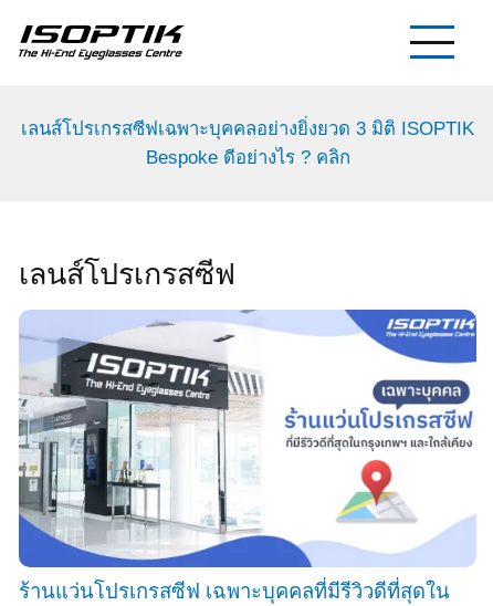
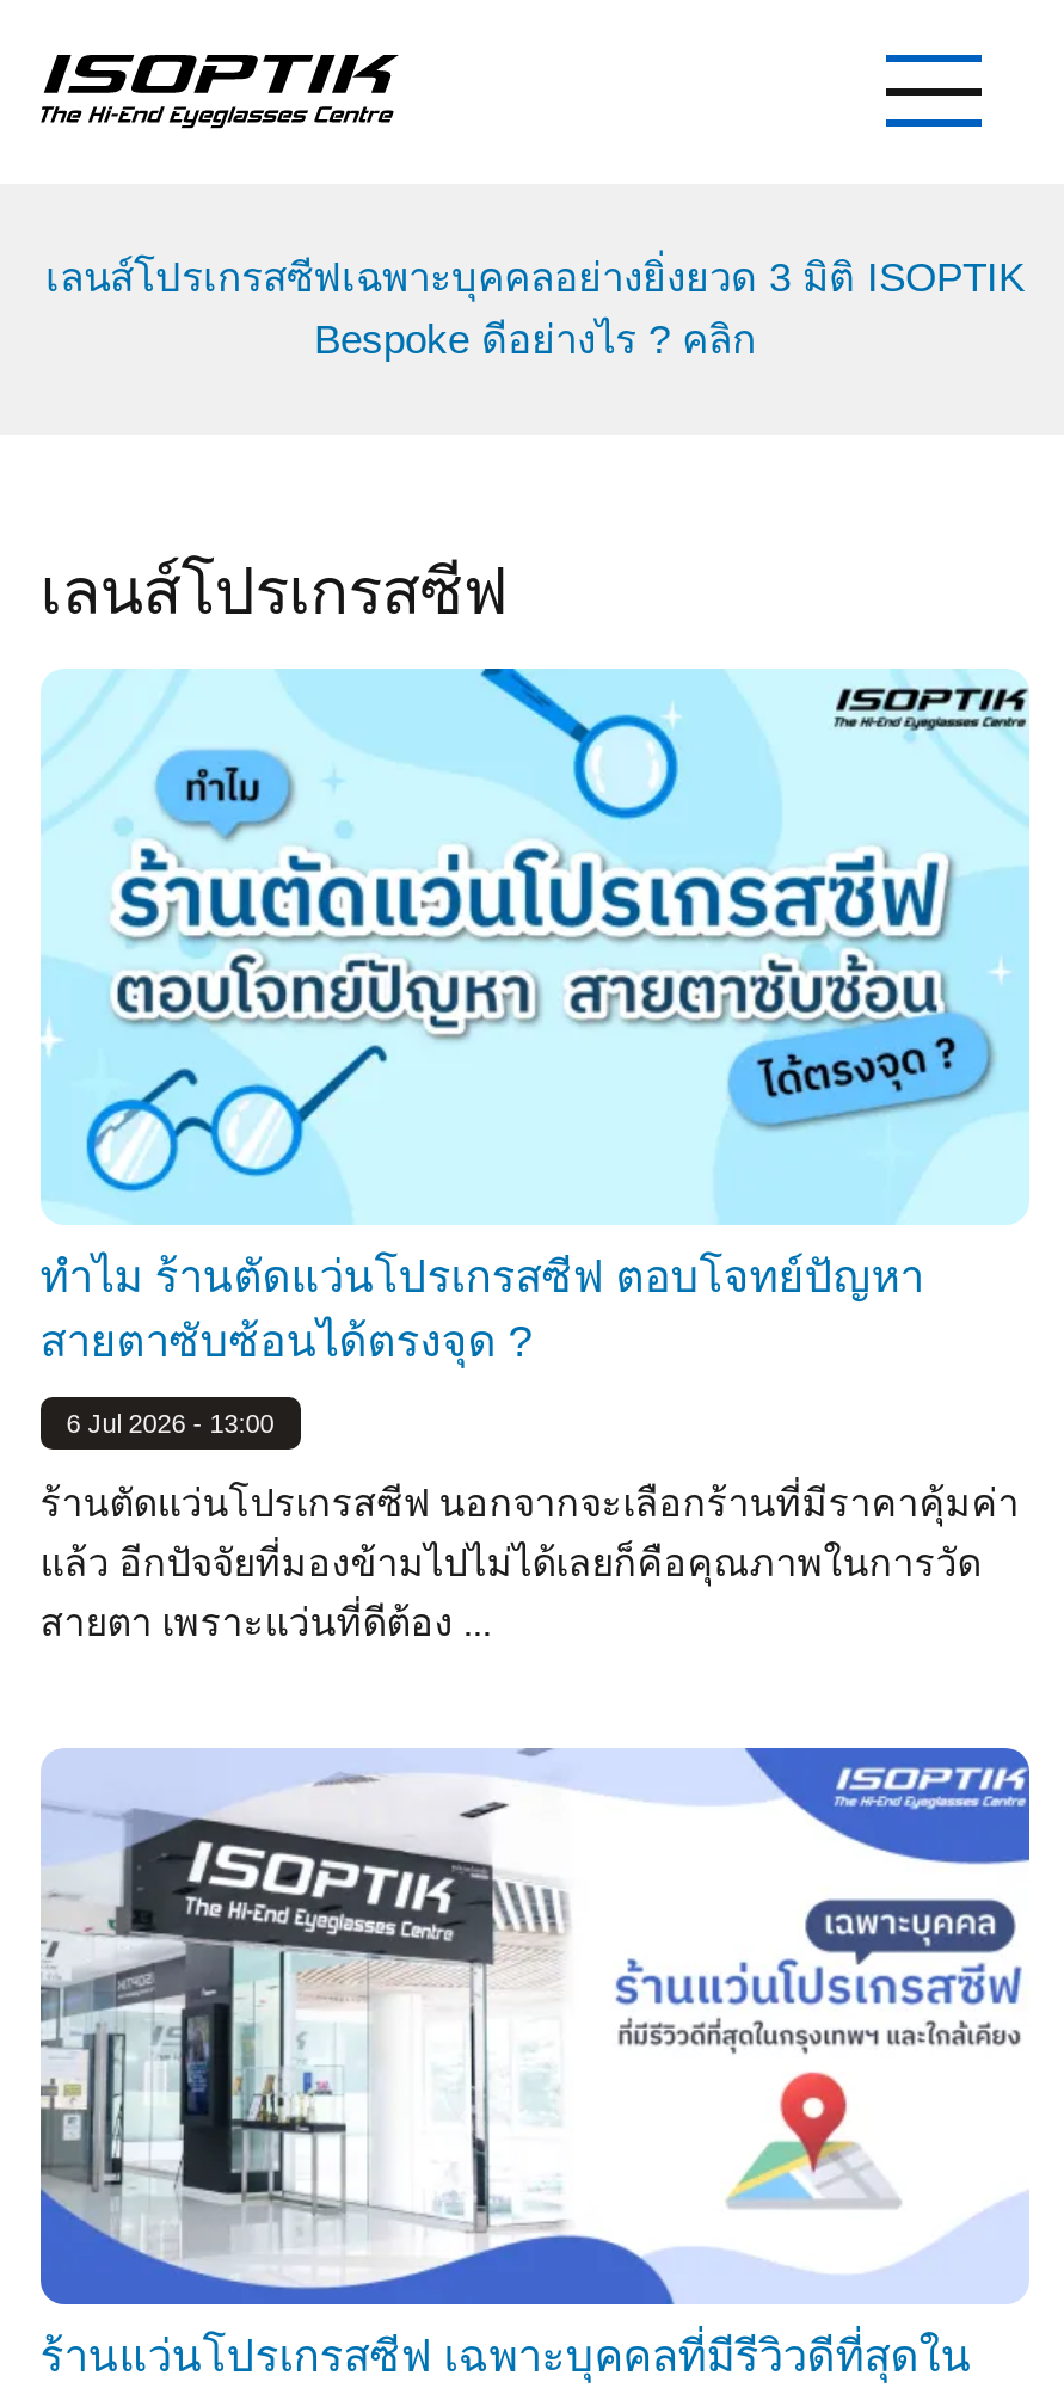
+ [image]
+ ทำไม ร้านตัดแว่นโปรเกรสซีฟ ตอบโจทย์ปัญหา
+ สายตาซับซ้อนได้ตรงจุด ?
+ 6 Jul 2026 - 13:00
+ ร้านตัดแว่นโปรเกรสซีฟ นอกจากจะเลือกร้านที่มีราคาคุ้มค่า
+ แล้ว อีกปัจจัยที่มองข้ามไปไม่ได้เลยก็คือคุณภาพในการวัด
+ สายตา เพราะแว่นที่ดีต้อง ...
